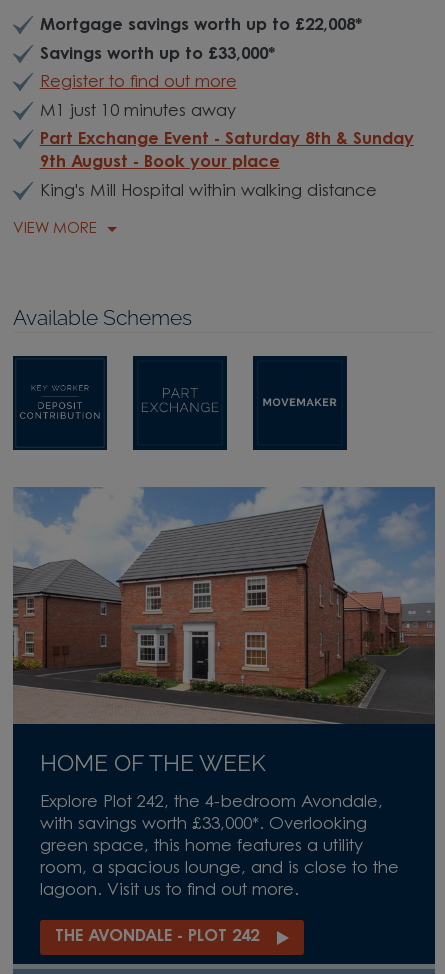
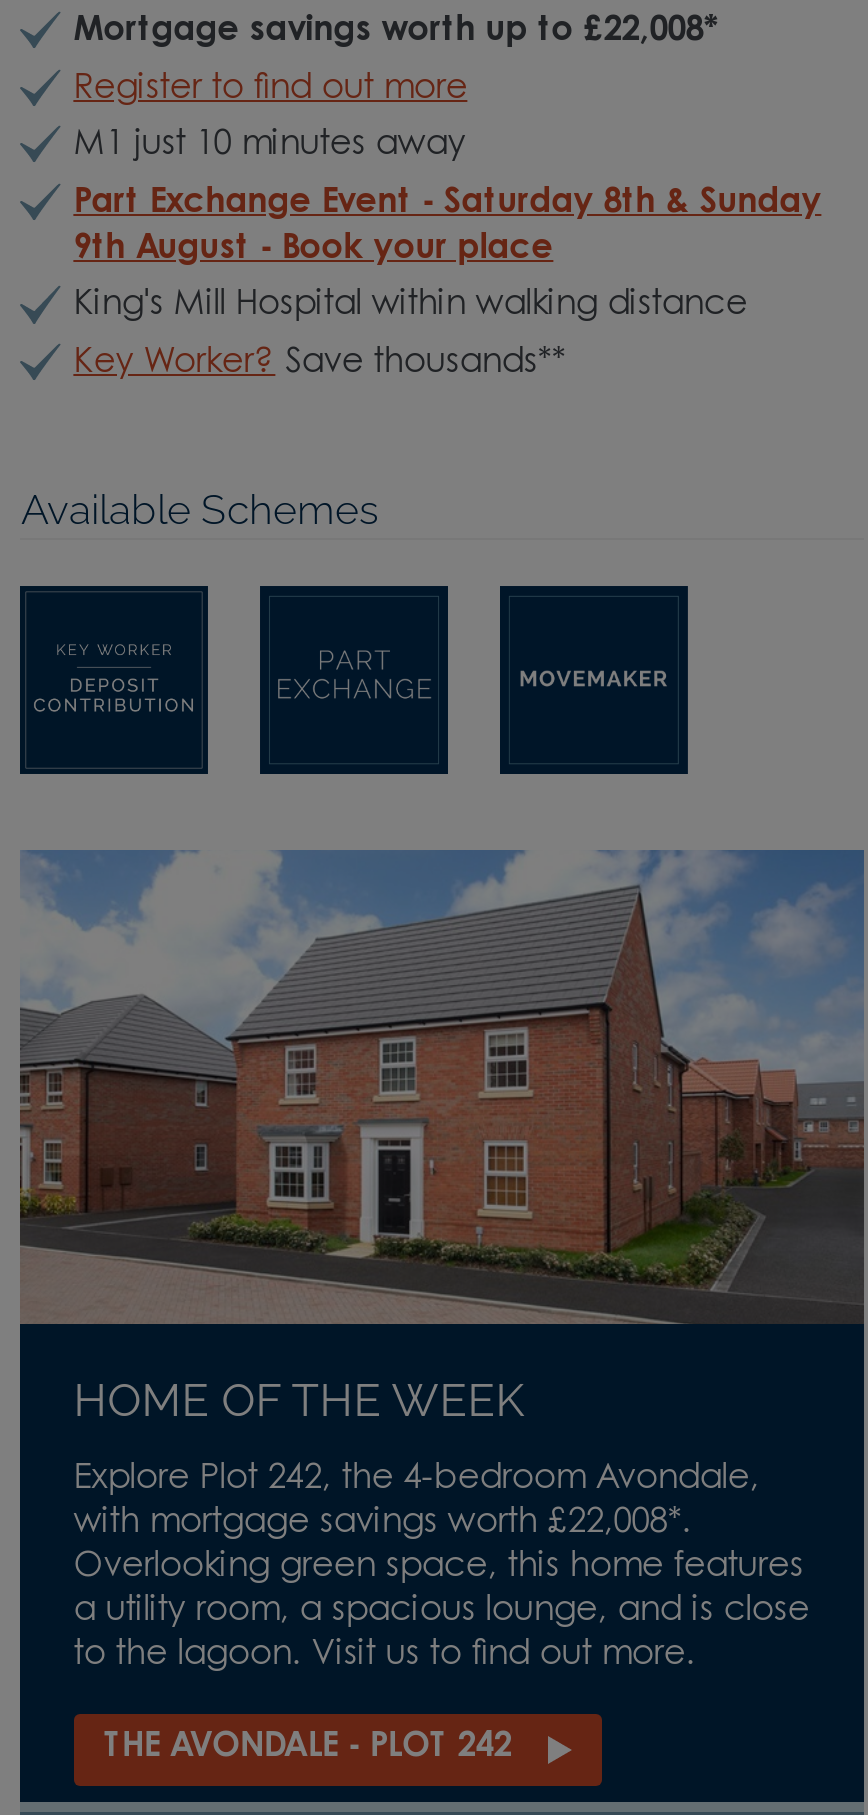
- Savings worth up to £33,000*

- VIEW MORE
+ Key Worker? Save thousands**

- with savings worth £33,000*. Overlooking
- green space, this home features a utility
- room, a spacious lounge, and is close to the
- lagoon. Visit us to find out more.
+ with mortgage savings worth £22,008*.
+ Overlooking green space, this home features
+ a utility room, a spacious lounge, and is close
+ to the lagoon. Visit us to find out more.
